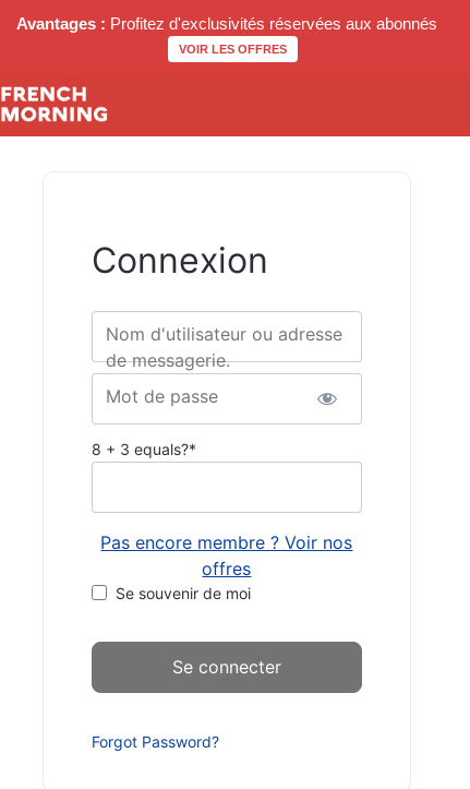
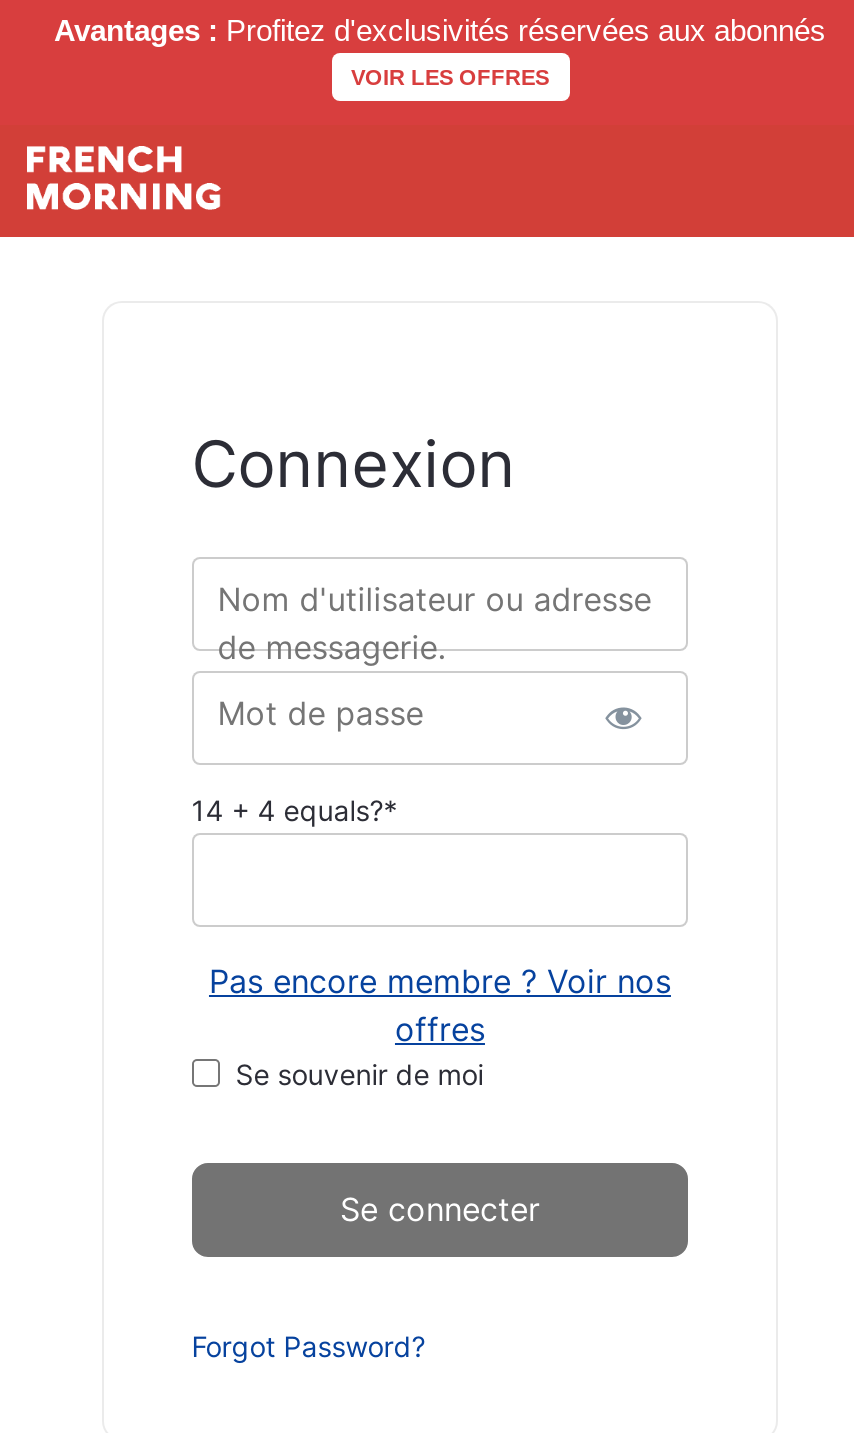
- 8 + 3 equals?*
+ 14 + 4 equals?*
